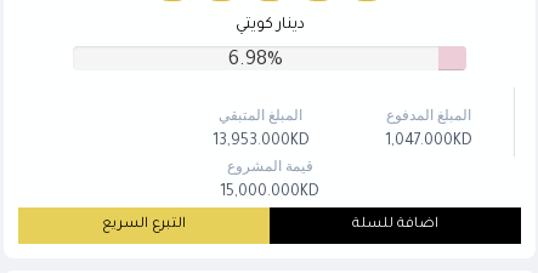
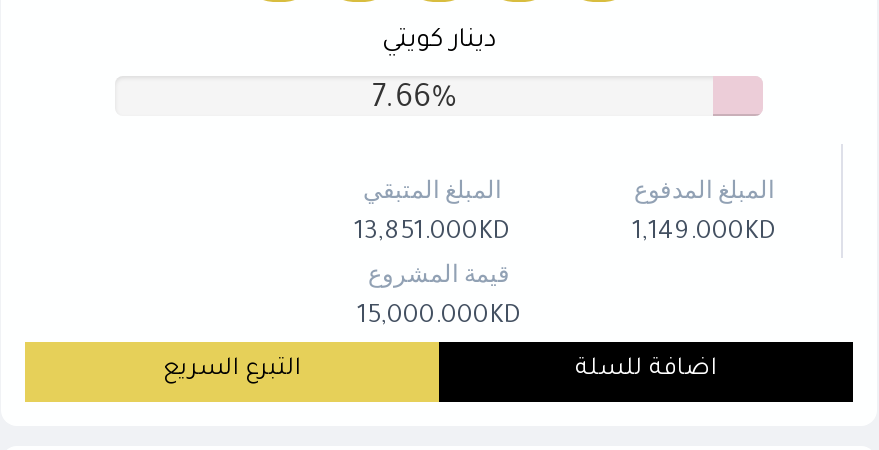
- 6.98%
+ 7.66%

- 13,953.000KD
+ 13,851.000KD

- 1,047.000KD
+ 1,149.000KD
